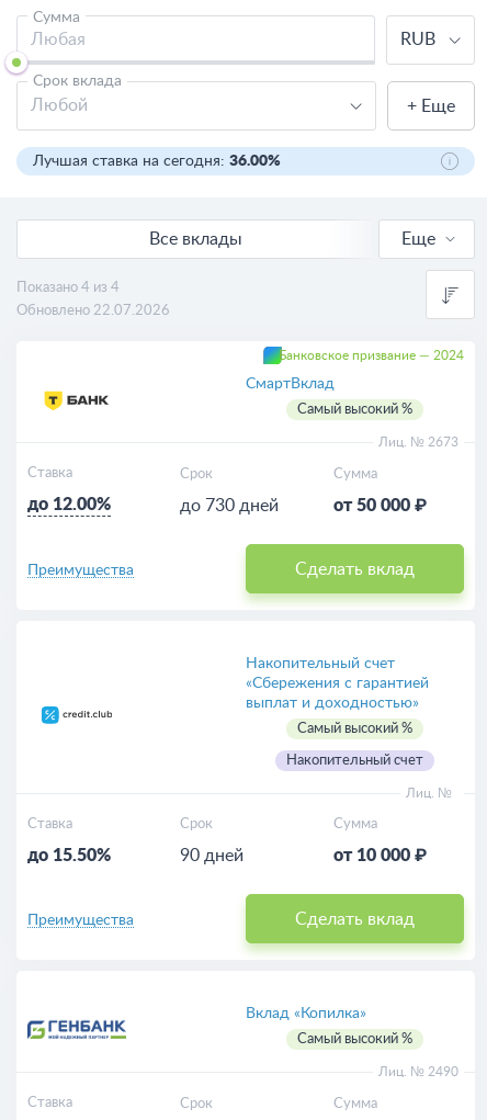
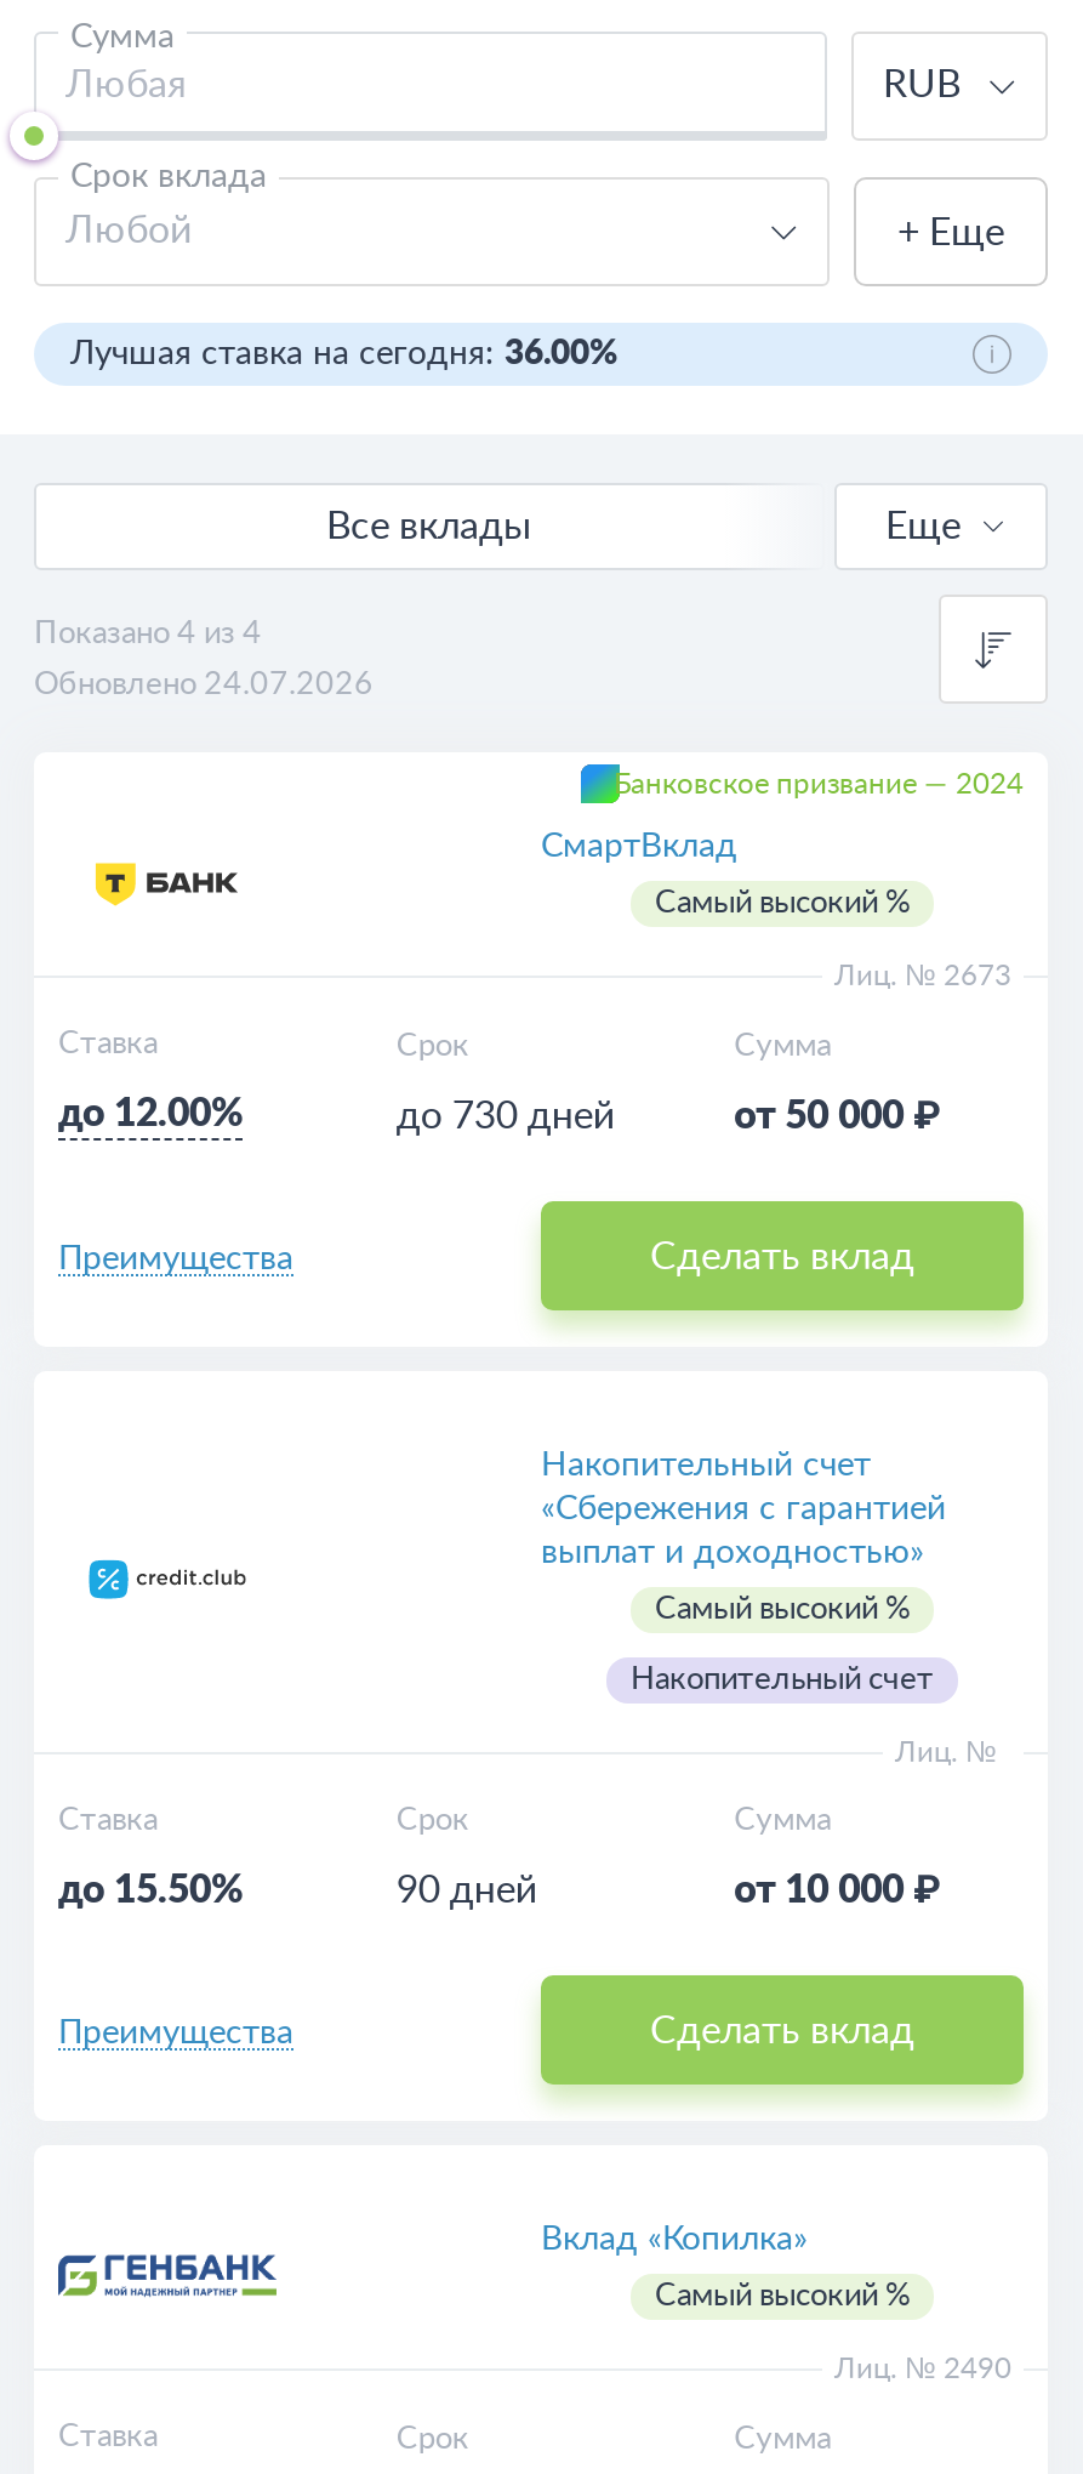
- Обновлено 22.07.2026
+ Обновлено 24.07.2026
